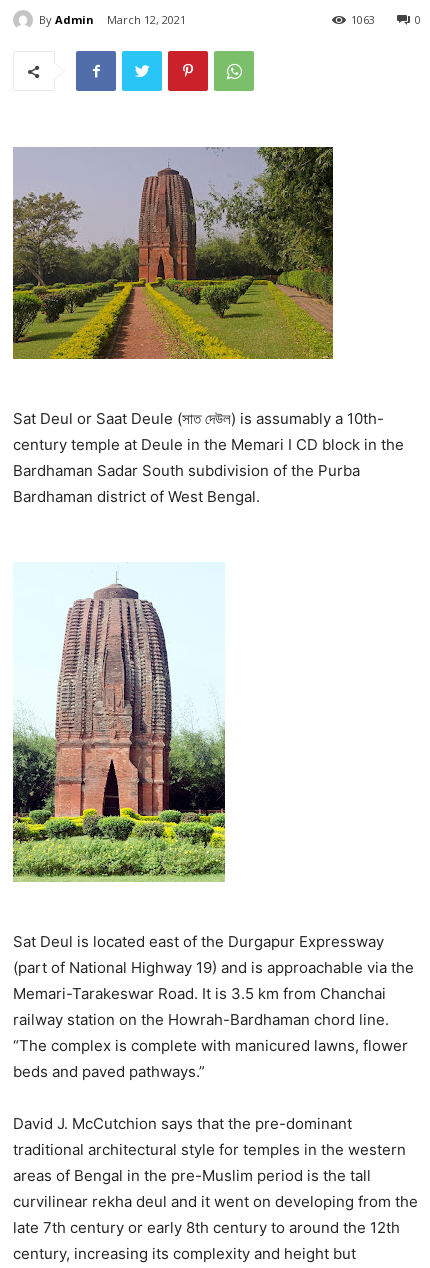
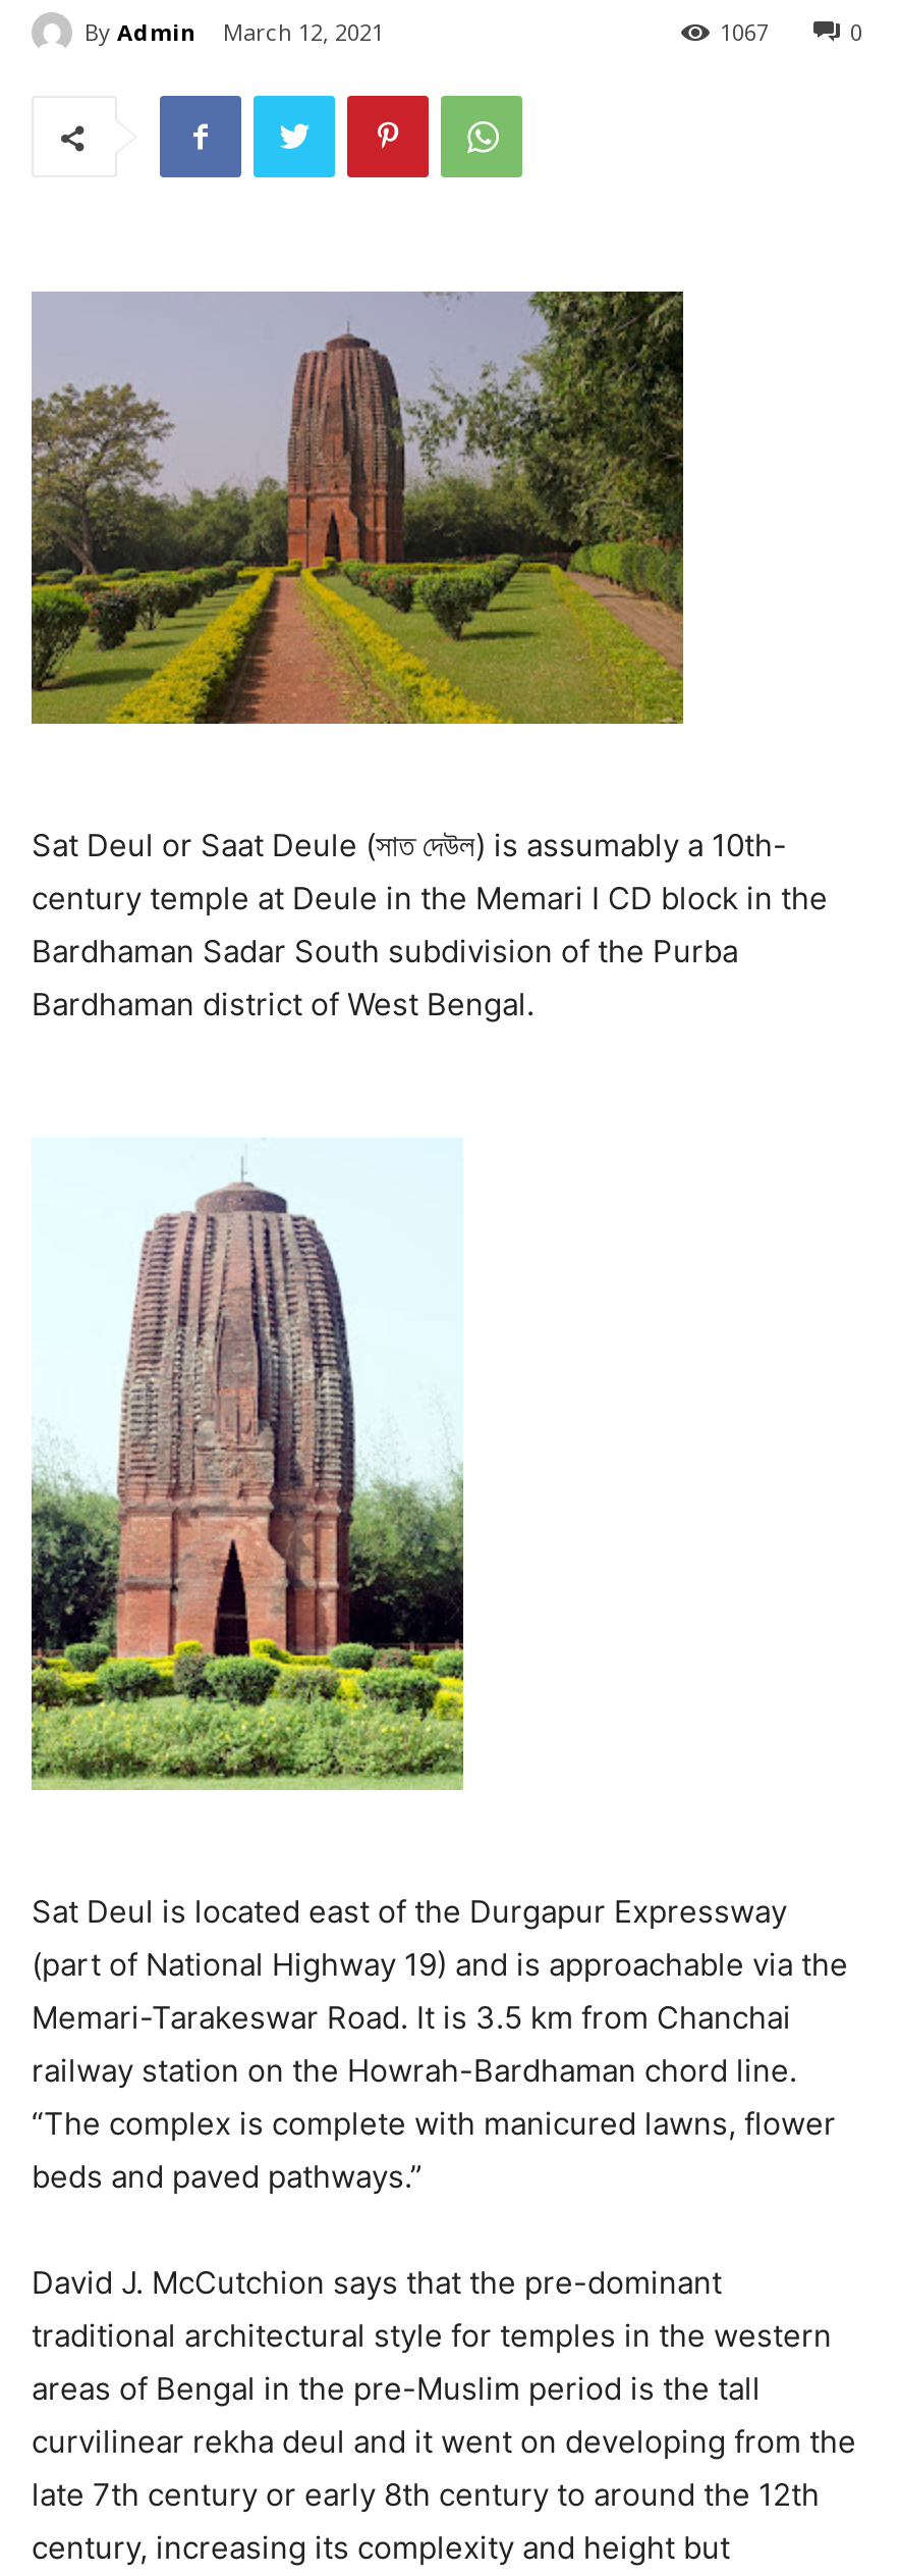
- 1063
+ 1067
